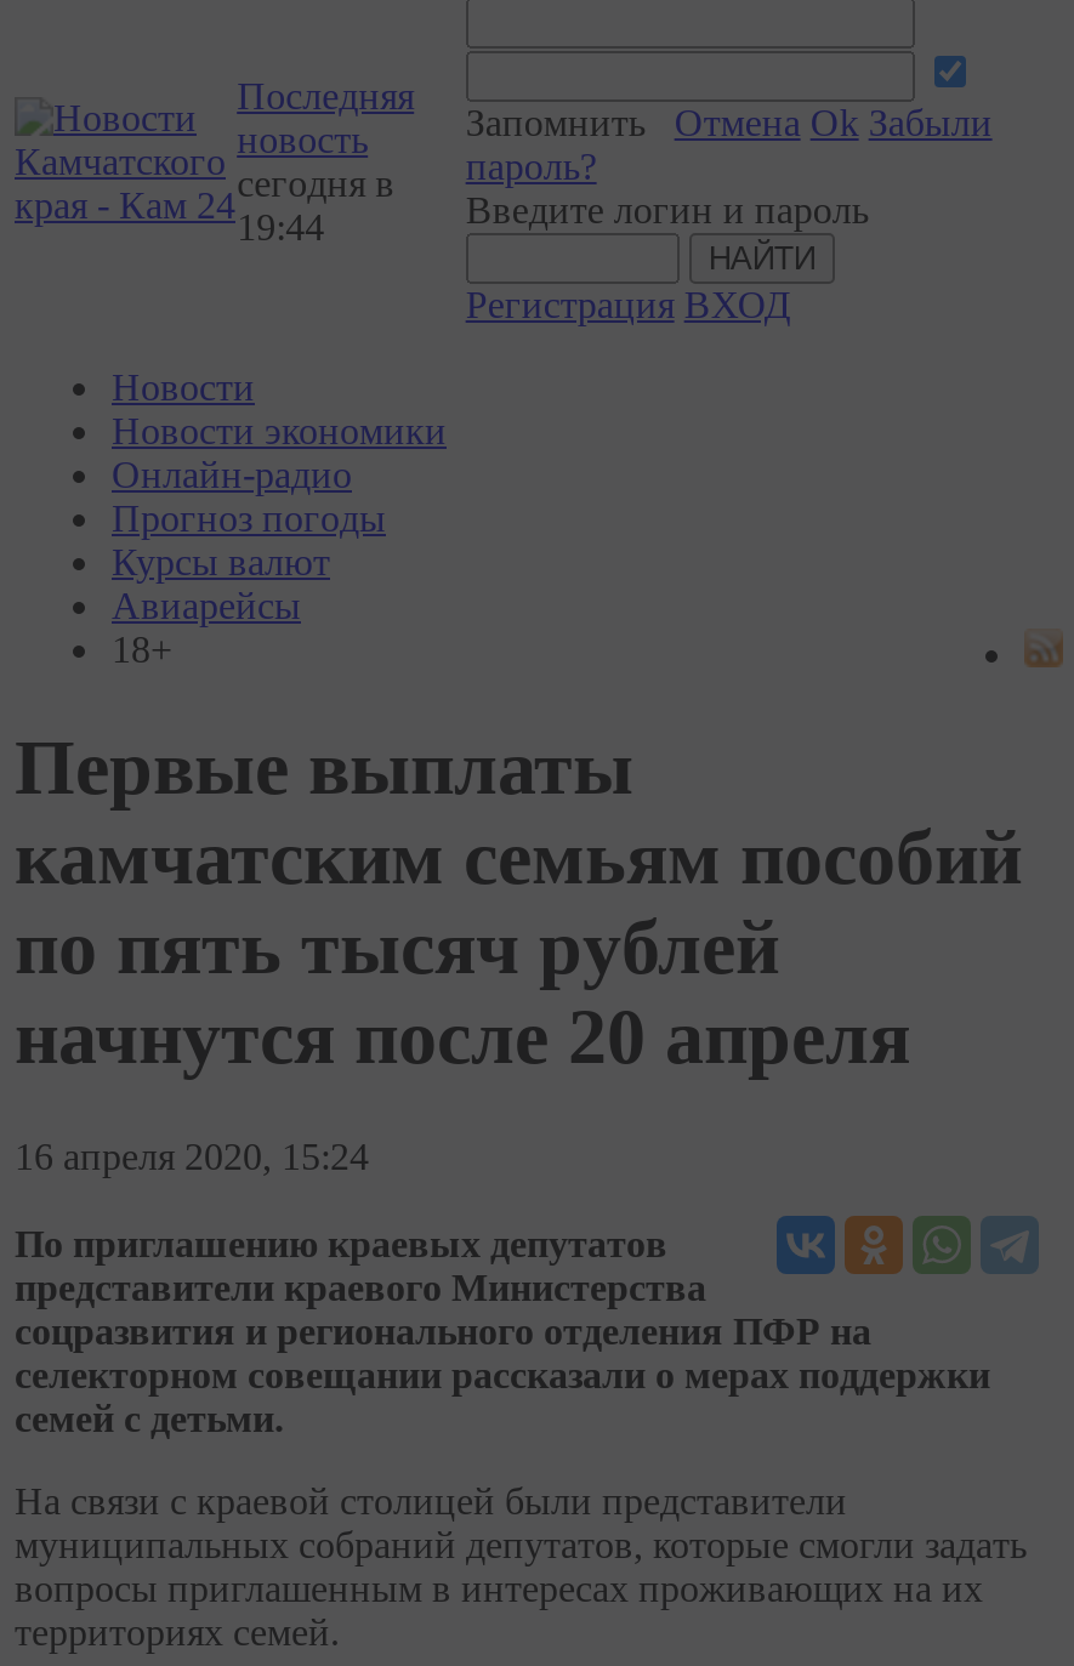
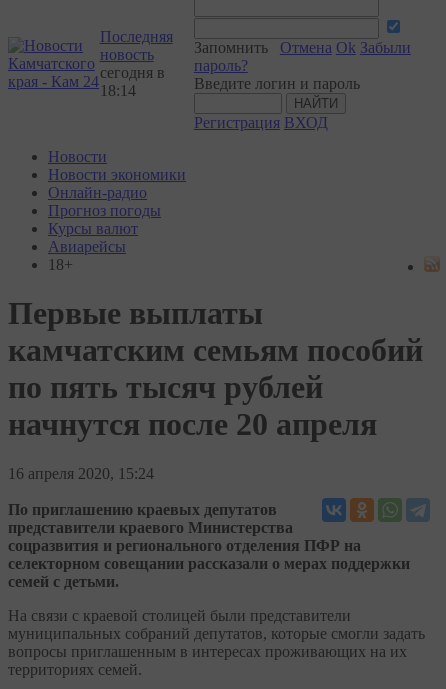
- 19:44
+ 18:14
